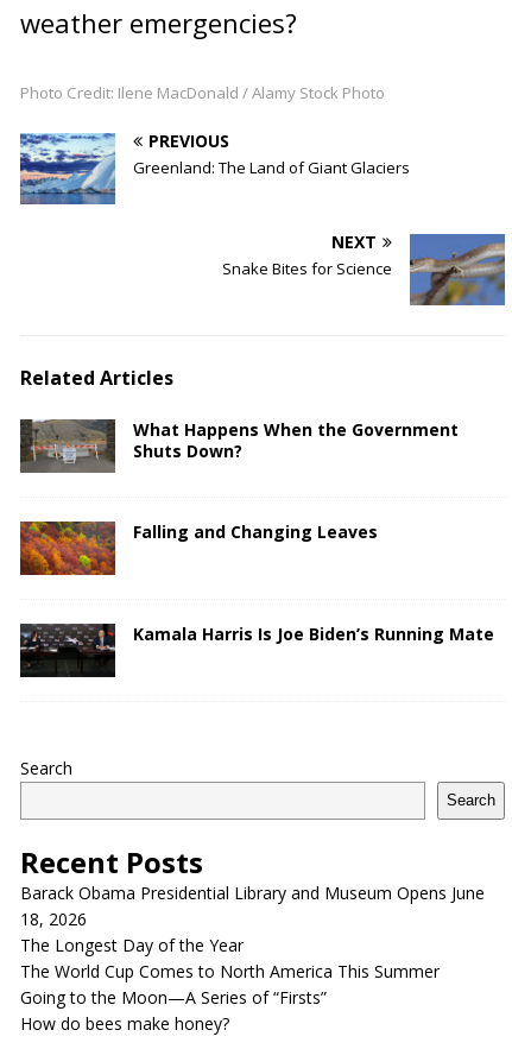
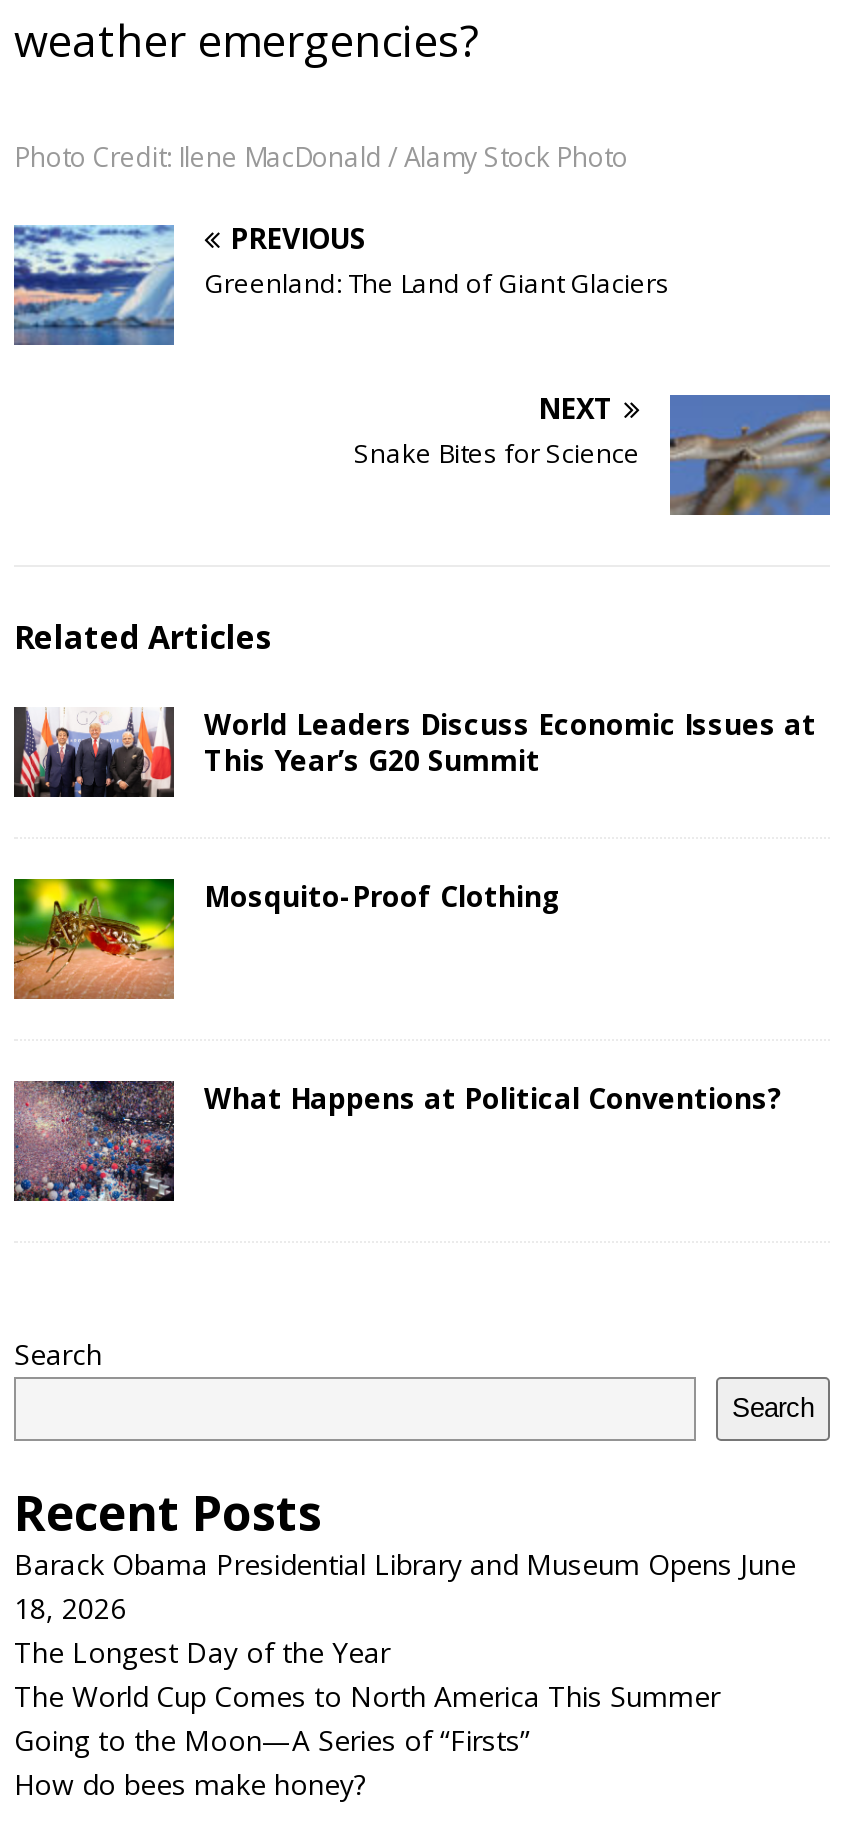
- [image]
- What Happens When the Government
- Shuts Down?
+ [image]
+ World Leaders Discuss Economic Issues at
+ This Year’s G20 Summit

- [image]
- Falling and Changing Leaves
+ [image]
+ Mosquito-Proof Clothing

- [image]
- Kamala Harris Is Joe Biden’s Running Mate
+ [image]
+ What Happens at Political Conventions?
